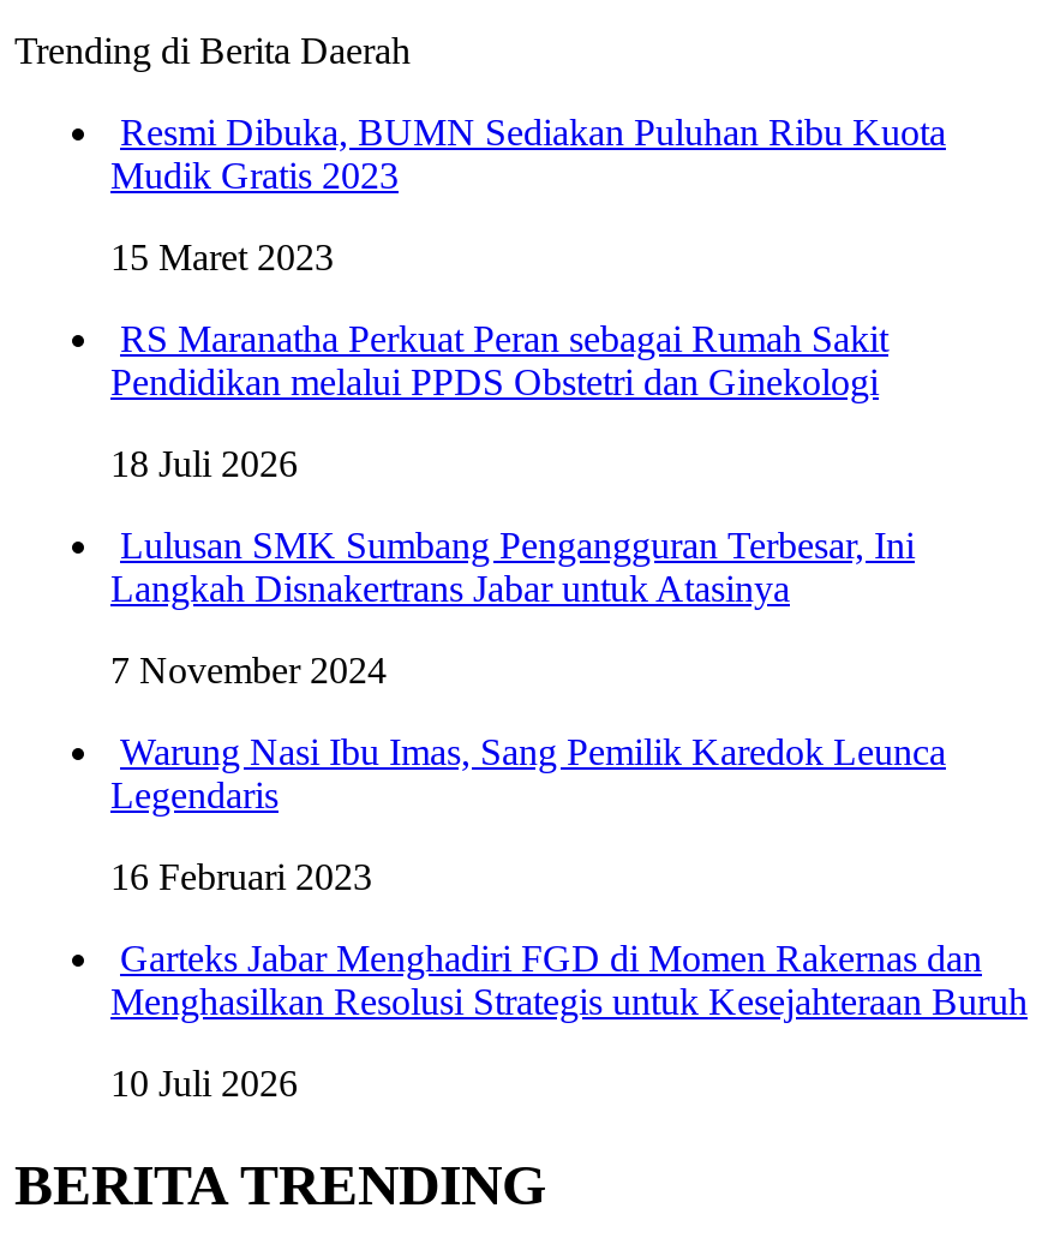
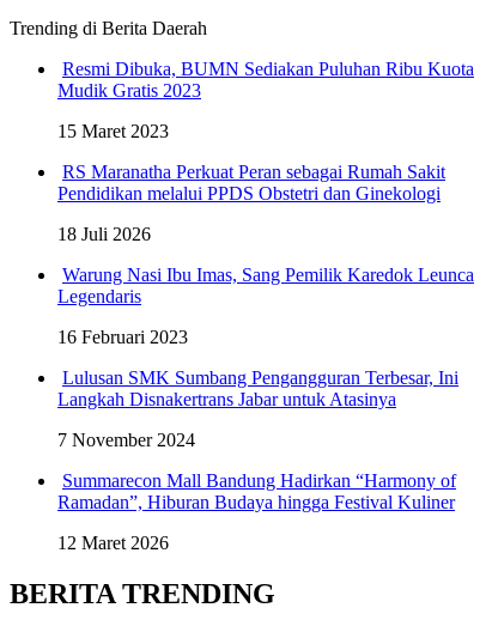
moved down: Lulusan SMK Sumbang Pengangguran Terbesar, Ini | Langkah Disnakertrans Jabar untuk Atasinya | 7 November 2024

moved up: Warung Nasi Ibu Imas, Sang Pemilik Karedok Leunca | Legendaris | 16 Februari 2023

- Garteks Jabar Menghadiri FGD di Momen Rakernas dan
- Menghasilkan Resolusi Strategis untuk Kesejahteraan Buruh
- 10 Juli 2026
+ Summarecon Mall Bandung Hadirkan “Harmony of
+ Ramadan”, Hiburan Budaya hingga Festival Kuliner
+ 12 Maret 2026
